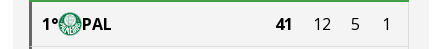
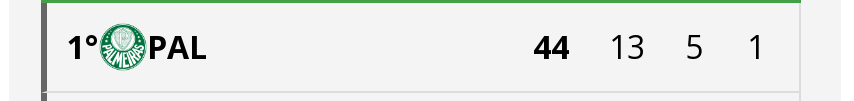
- 41
+ 44

- 12
+ 13
